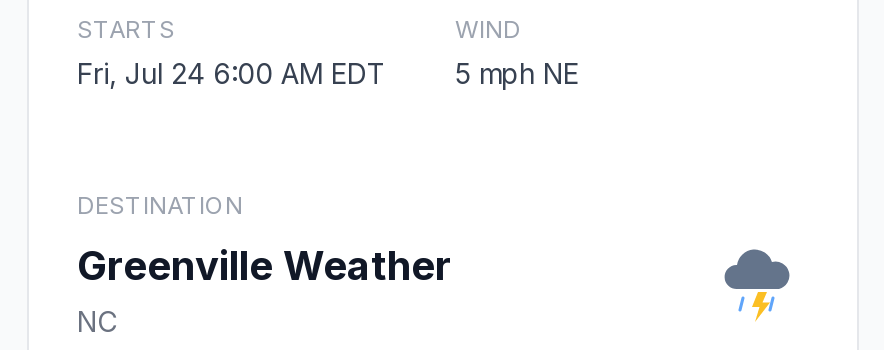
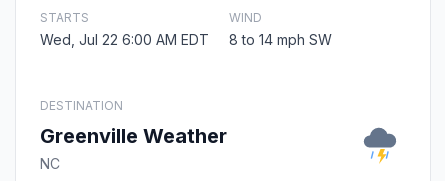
- Fri, Jul 24 6:00 AM EDT
+ Wed, Jul 22 6:00 AM EDT

- 5 mph NE
+ 8 to 14 mph SW
